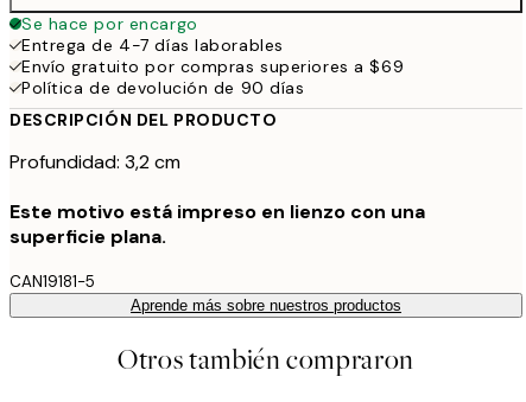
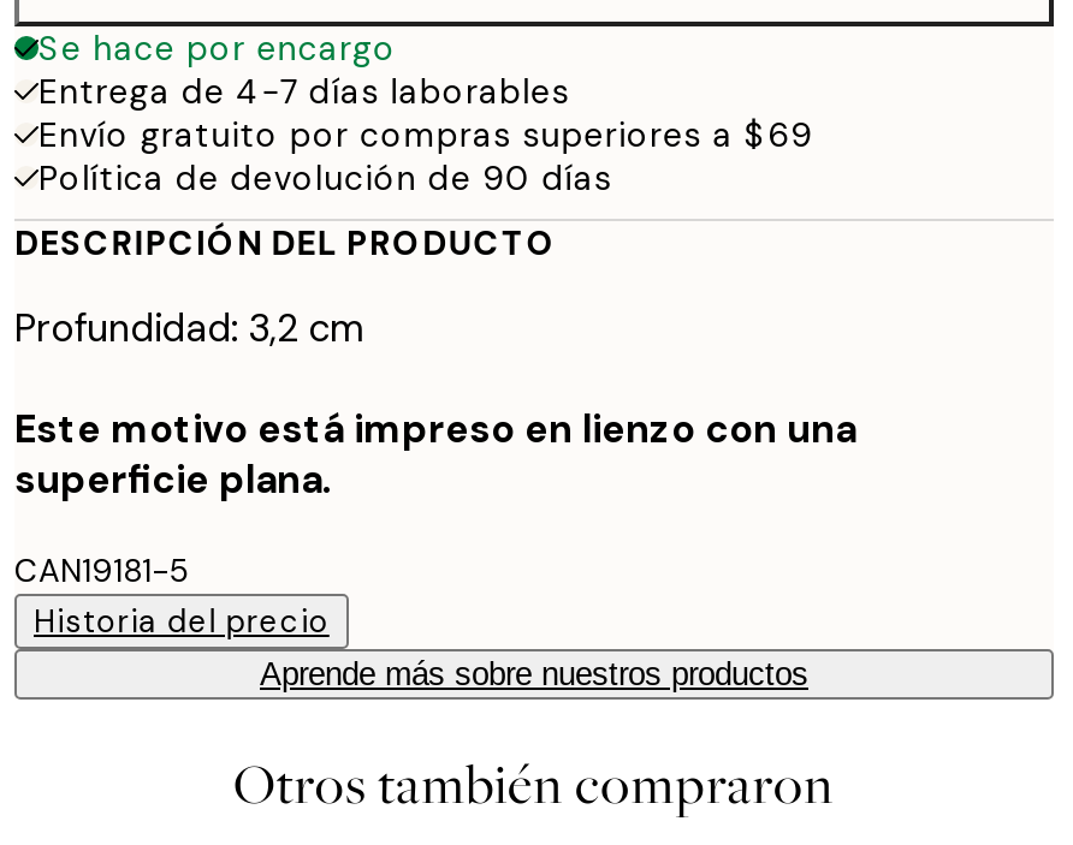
+ Historia del precio
